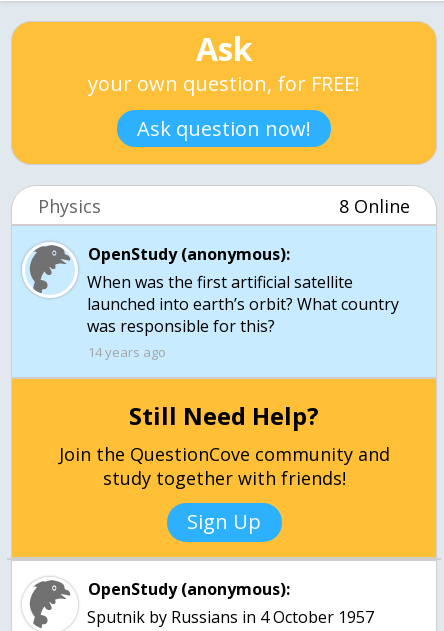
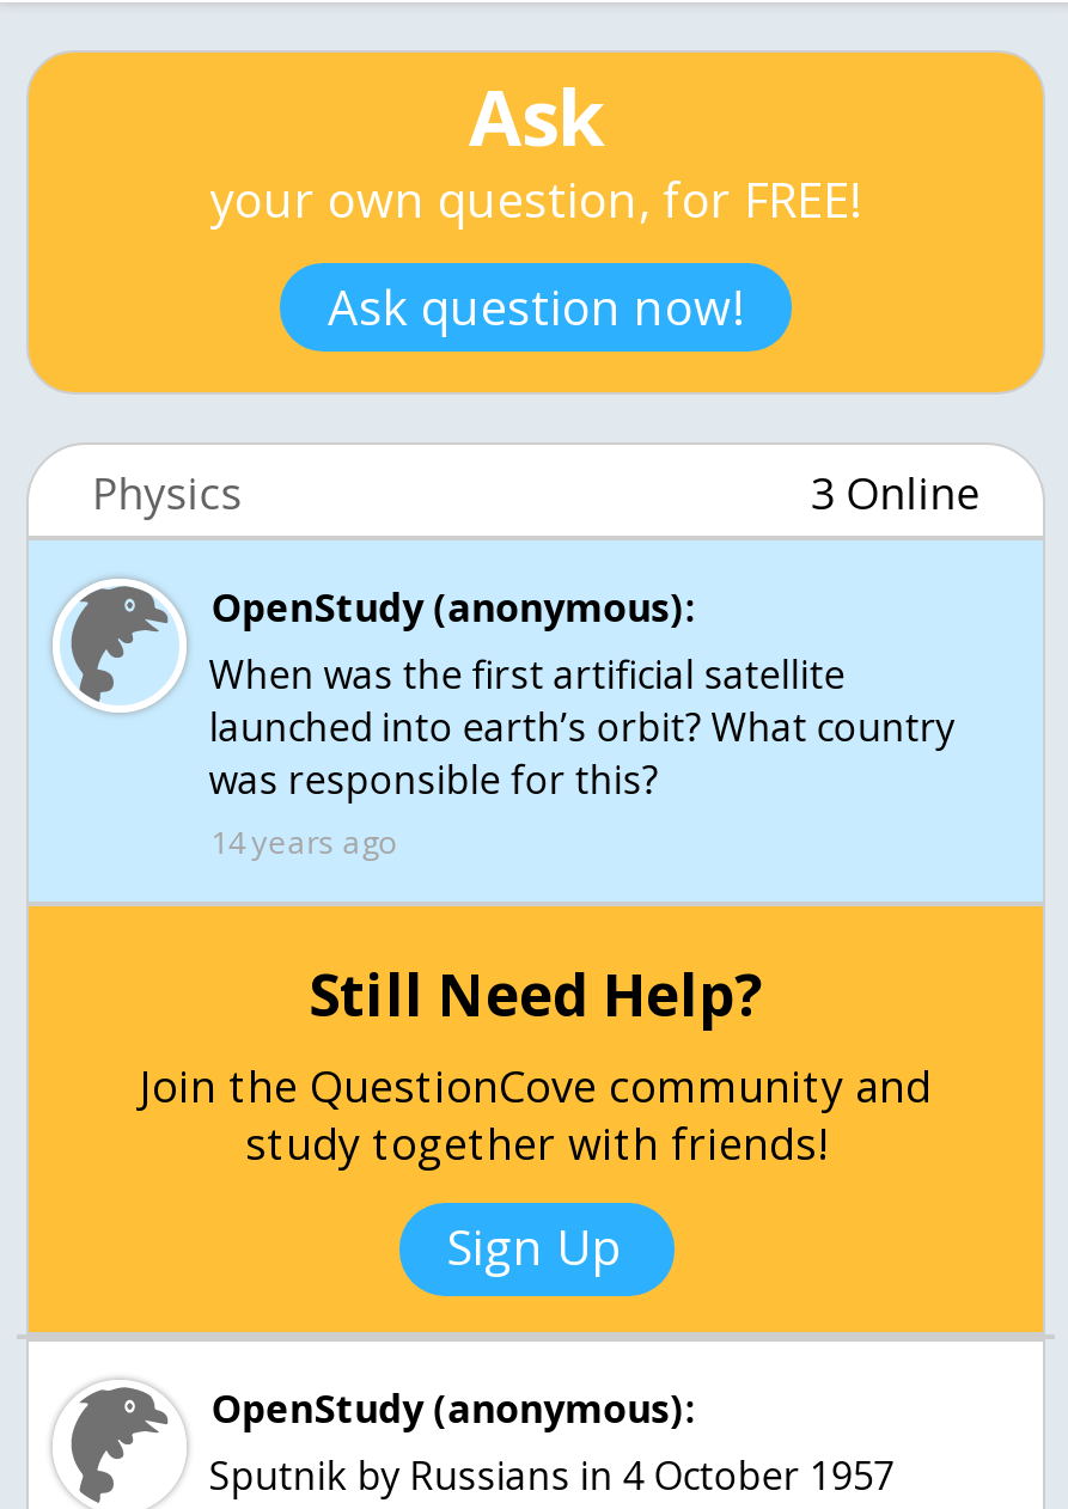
- 8 Online
+ 3 Online
